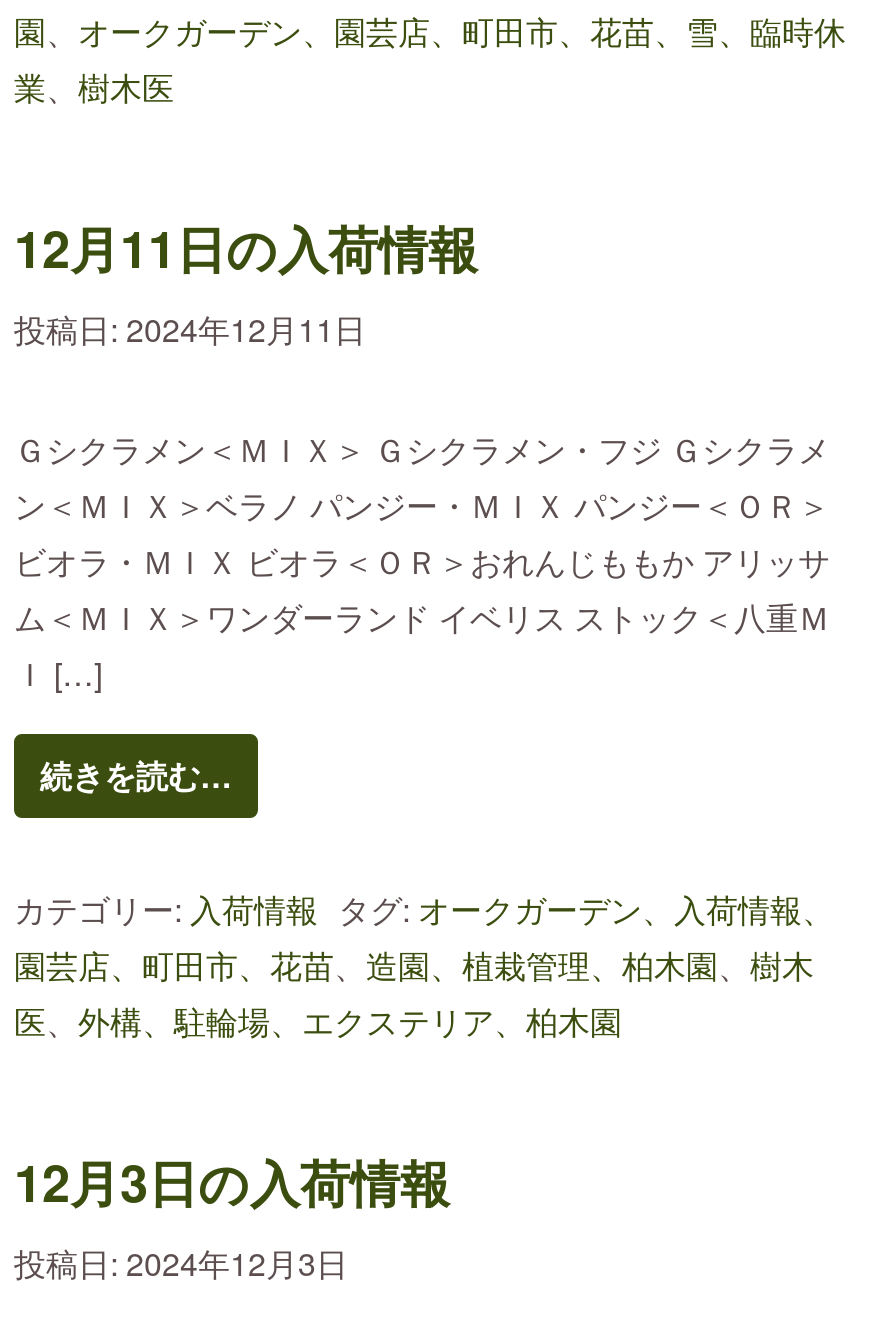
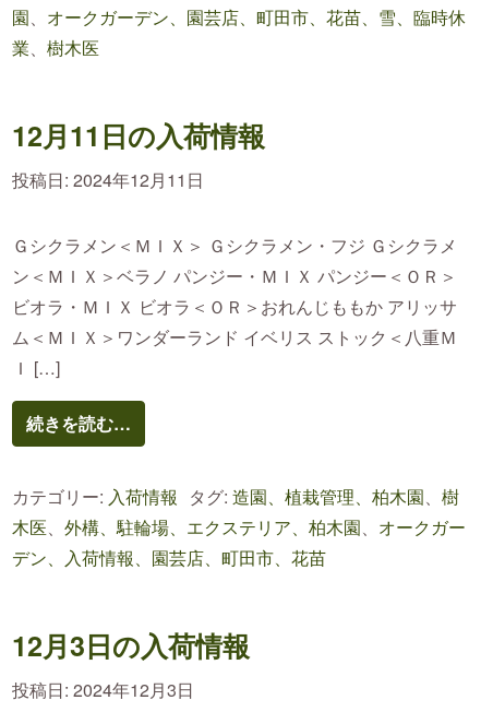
- カテゴリー:入荷情報 タグ:オークガーデン、入荷情報、
- 園芸店、町田市、花苗、造園、植栽管理、柏木園、樹木
- 医、外構、駐輪場、エクステリア、柏木園
+ カテゴリー:入荷情報 タグ:造園、植栽管理、柏木園、樹
+ 木医、外構、駐輪場、エクステリア、柏木園、オークガー
+ デン、入荷情報、園芸店、町田市、花苗
